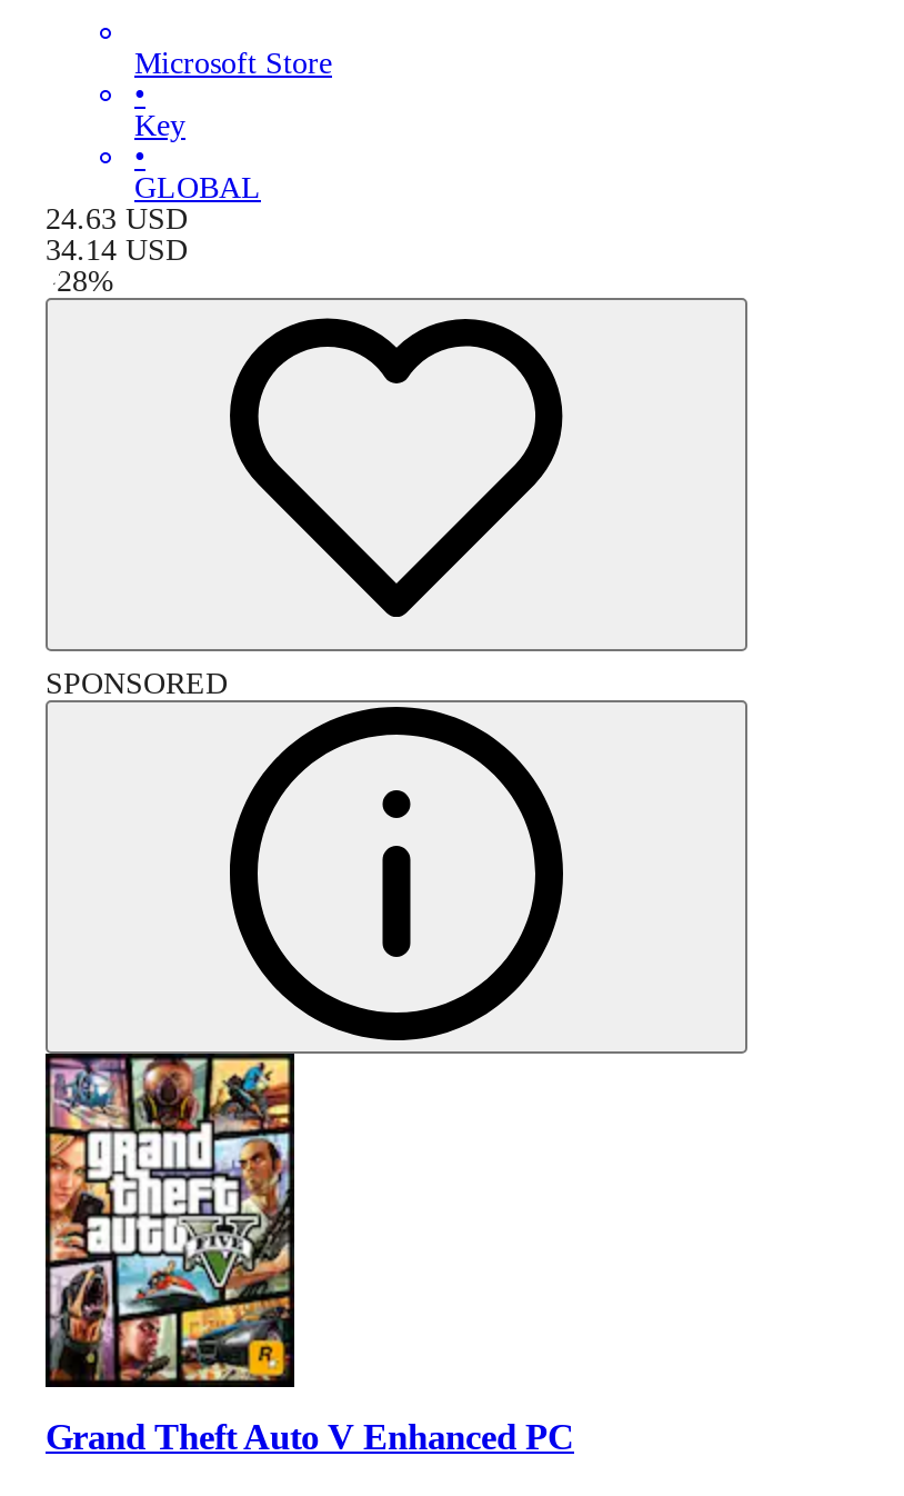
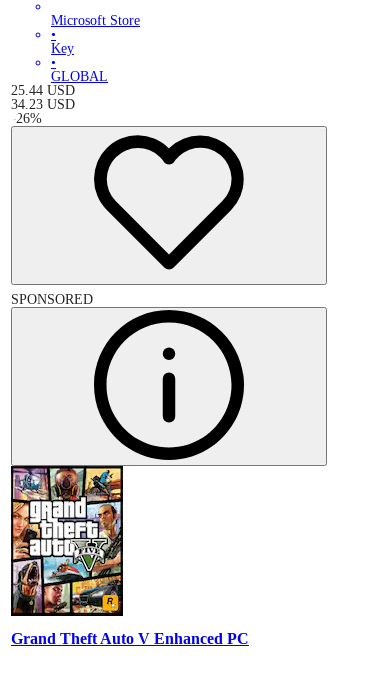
- 24.63 USD
+ 25.44 USD

- 34.14 USD
+ 34.23 USD

- - 28%
+ - 26%
